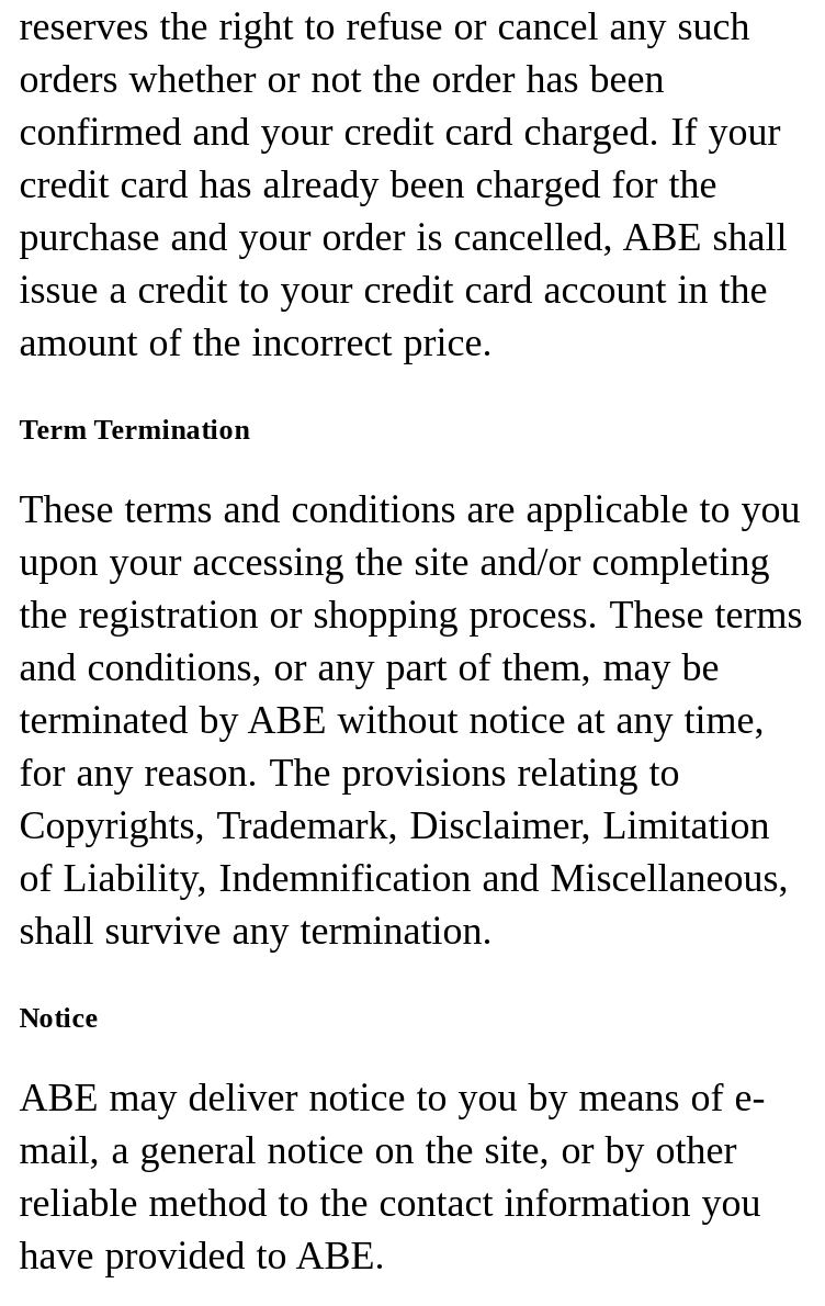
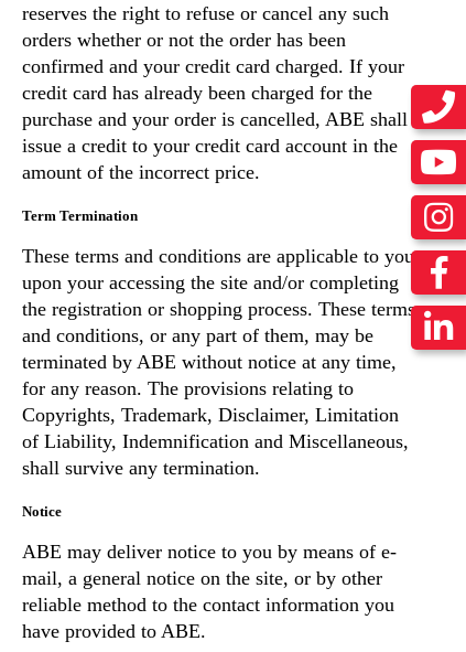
+ [image]
